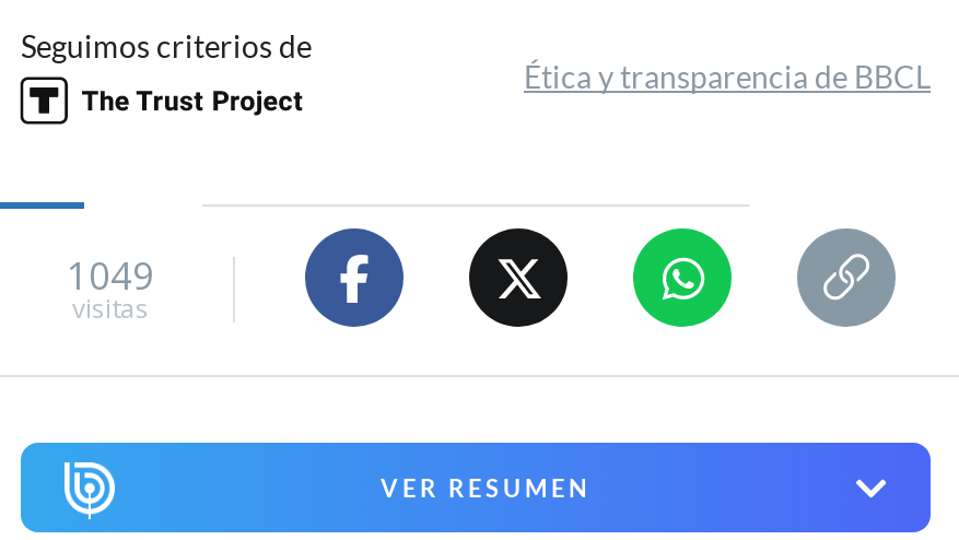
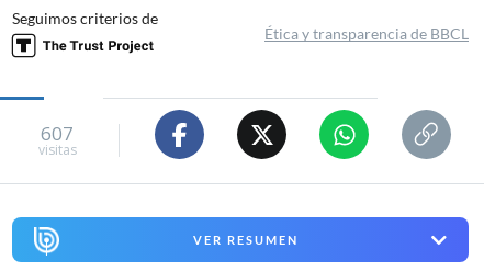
- 1049
+ 607
